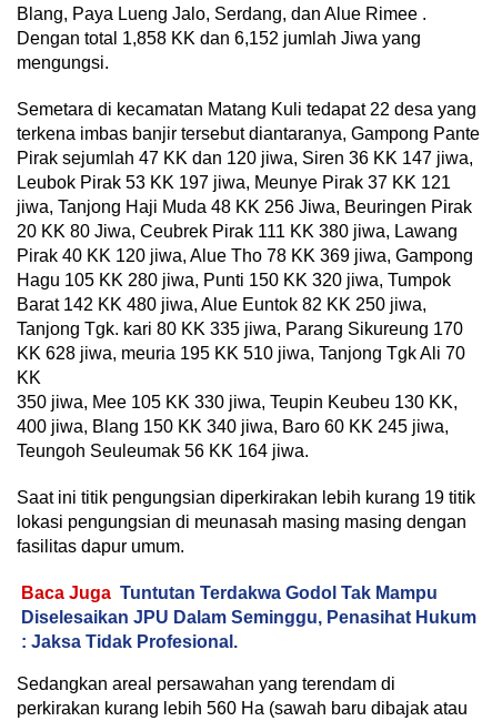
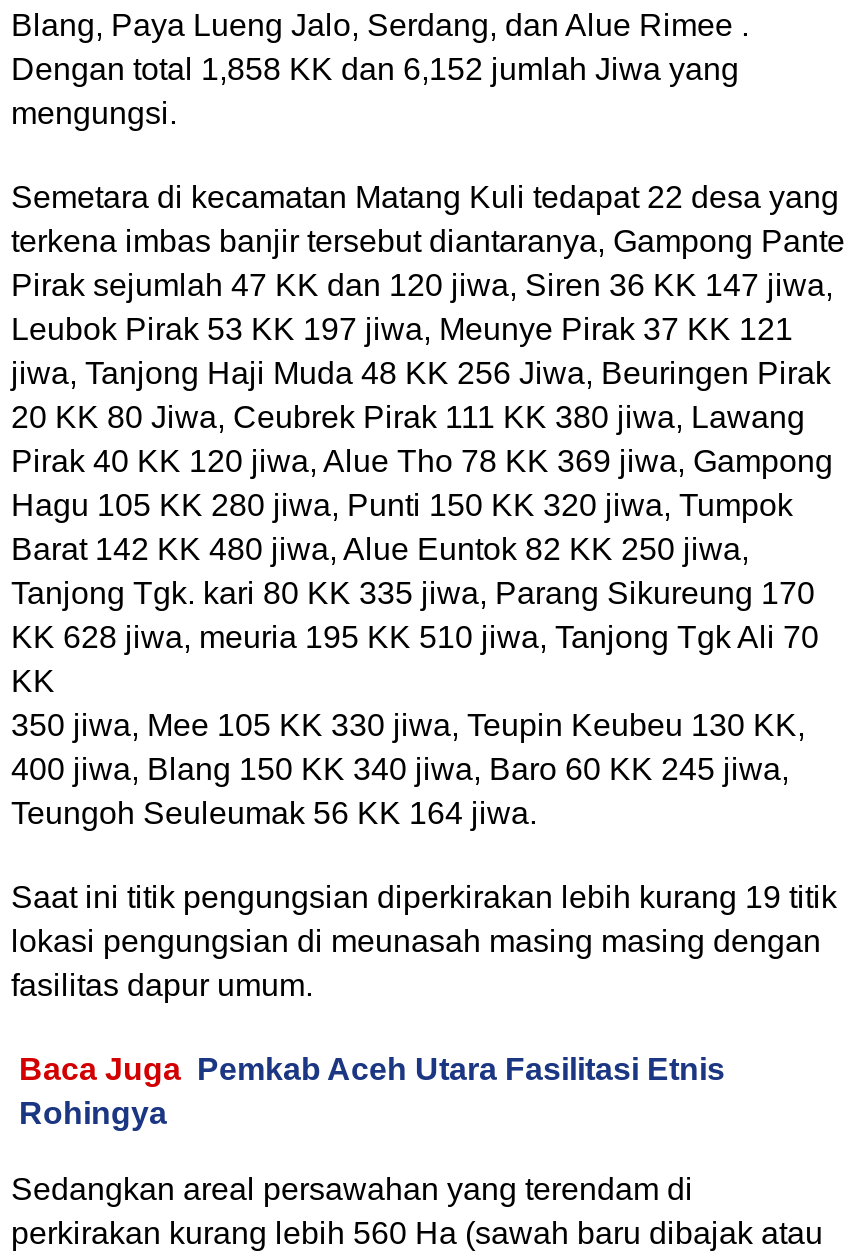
- Baca Juga Tuntutan Terdakwa Godol Tak Mampu
- Diselesaikan JPU Dalam Seminggu, Penasihat Hukum
- : Jaksa Tidak Profesional.
+ Baca Juga Pemkab Aceh Utara Fasilitasi Etnis
+ Rohingya
